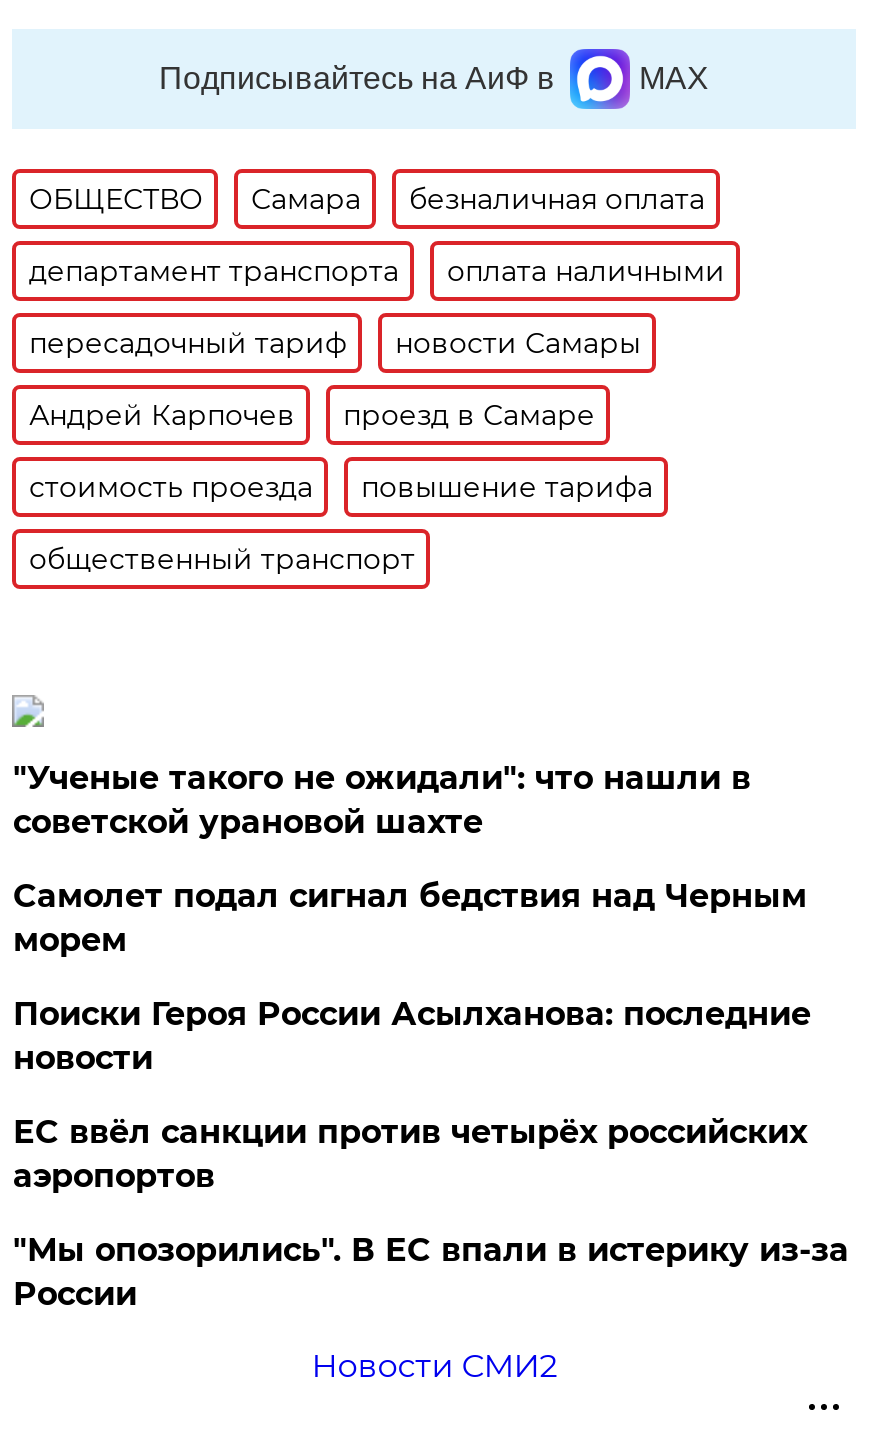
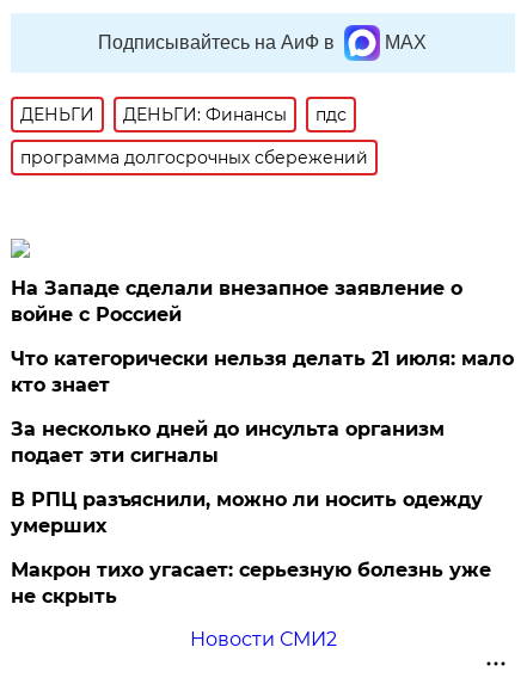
- ОБЩЕСТВО
- Самара
- безналичная оплата
- департамент транспорта
- оплата наличными
- пересадочный тариф
- новости Самары
- Андрей Карпочев
- проезд в Самаре
- стоимость проезда
- повышение тарифа
- общественный транспорт
+ ДЕНЬГИ
+ ДЕНЬГИ: Финансы
+ пдс
+ программа долгосрочных сбережений

- "Ученые такого не ожидали": что нашли в
- советской урановой шахте
- Самолет подал сигнал бедствия над Черным
- морем
- Поиски Героя России Асылханова: последние
- новости
- ЕС ввёл санкции против четырёх российских
- аэропортов
- "Мы опозорились". В ЕС впали в истерику из-за
- России
+ На Западе сделали внезапное заявление о
+ войне с Россией
+ Что категорически нельзя делать 21 июля: мало
+ кто знает
+ За несколько дней до инсульта организм
+ подает эти сигналы
+ В РПЦ разъяснили, можно ли носить одежду
+ умерших
+ Макрон тихо угасает: серьезную болезнь уже
+ не скрыть
